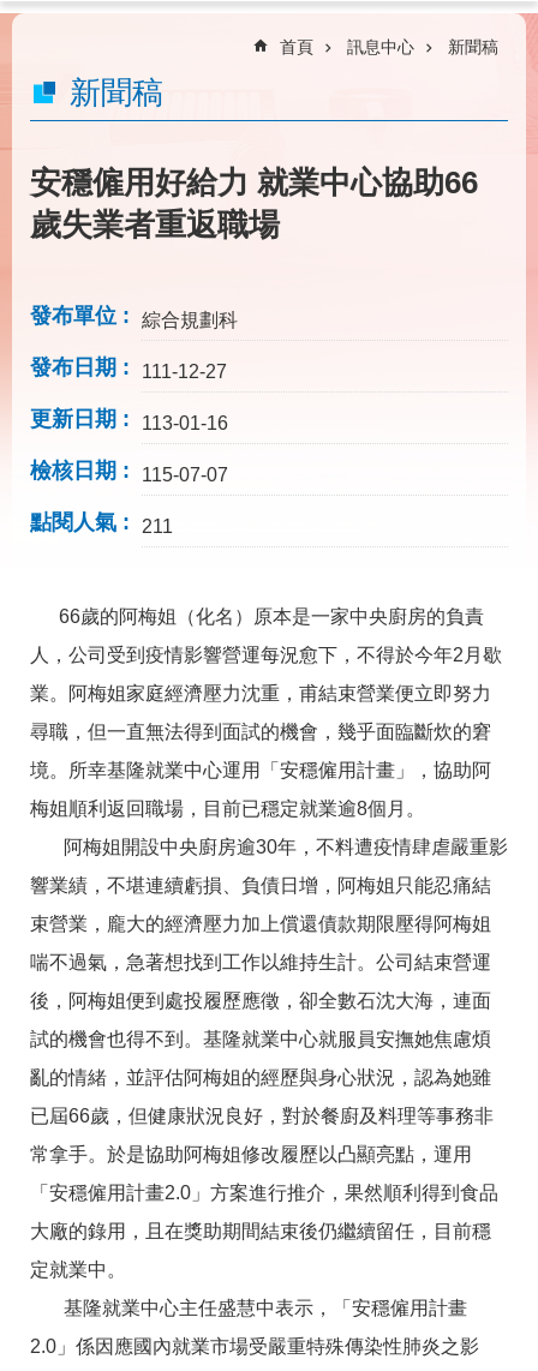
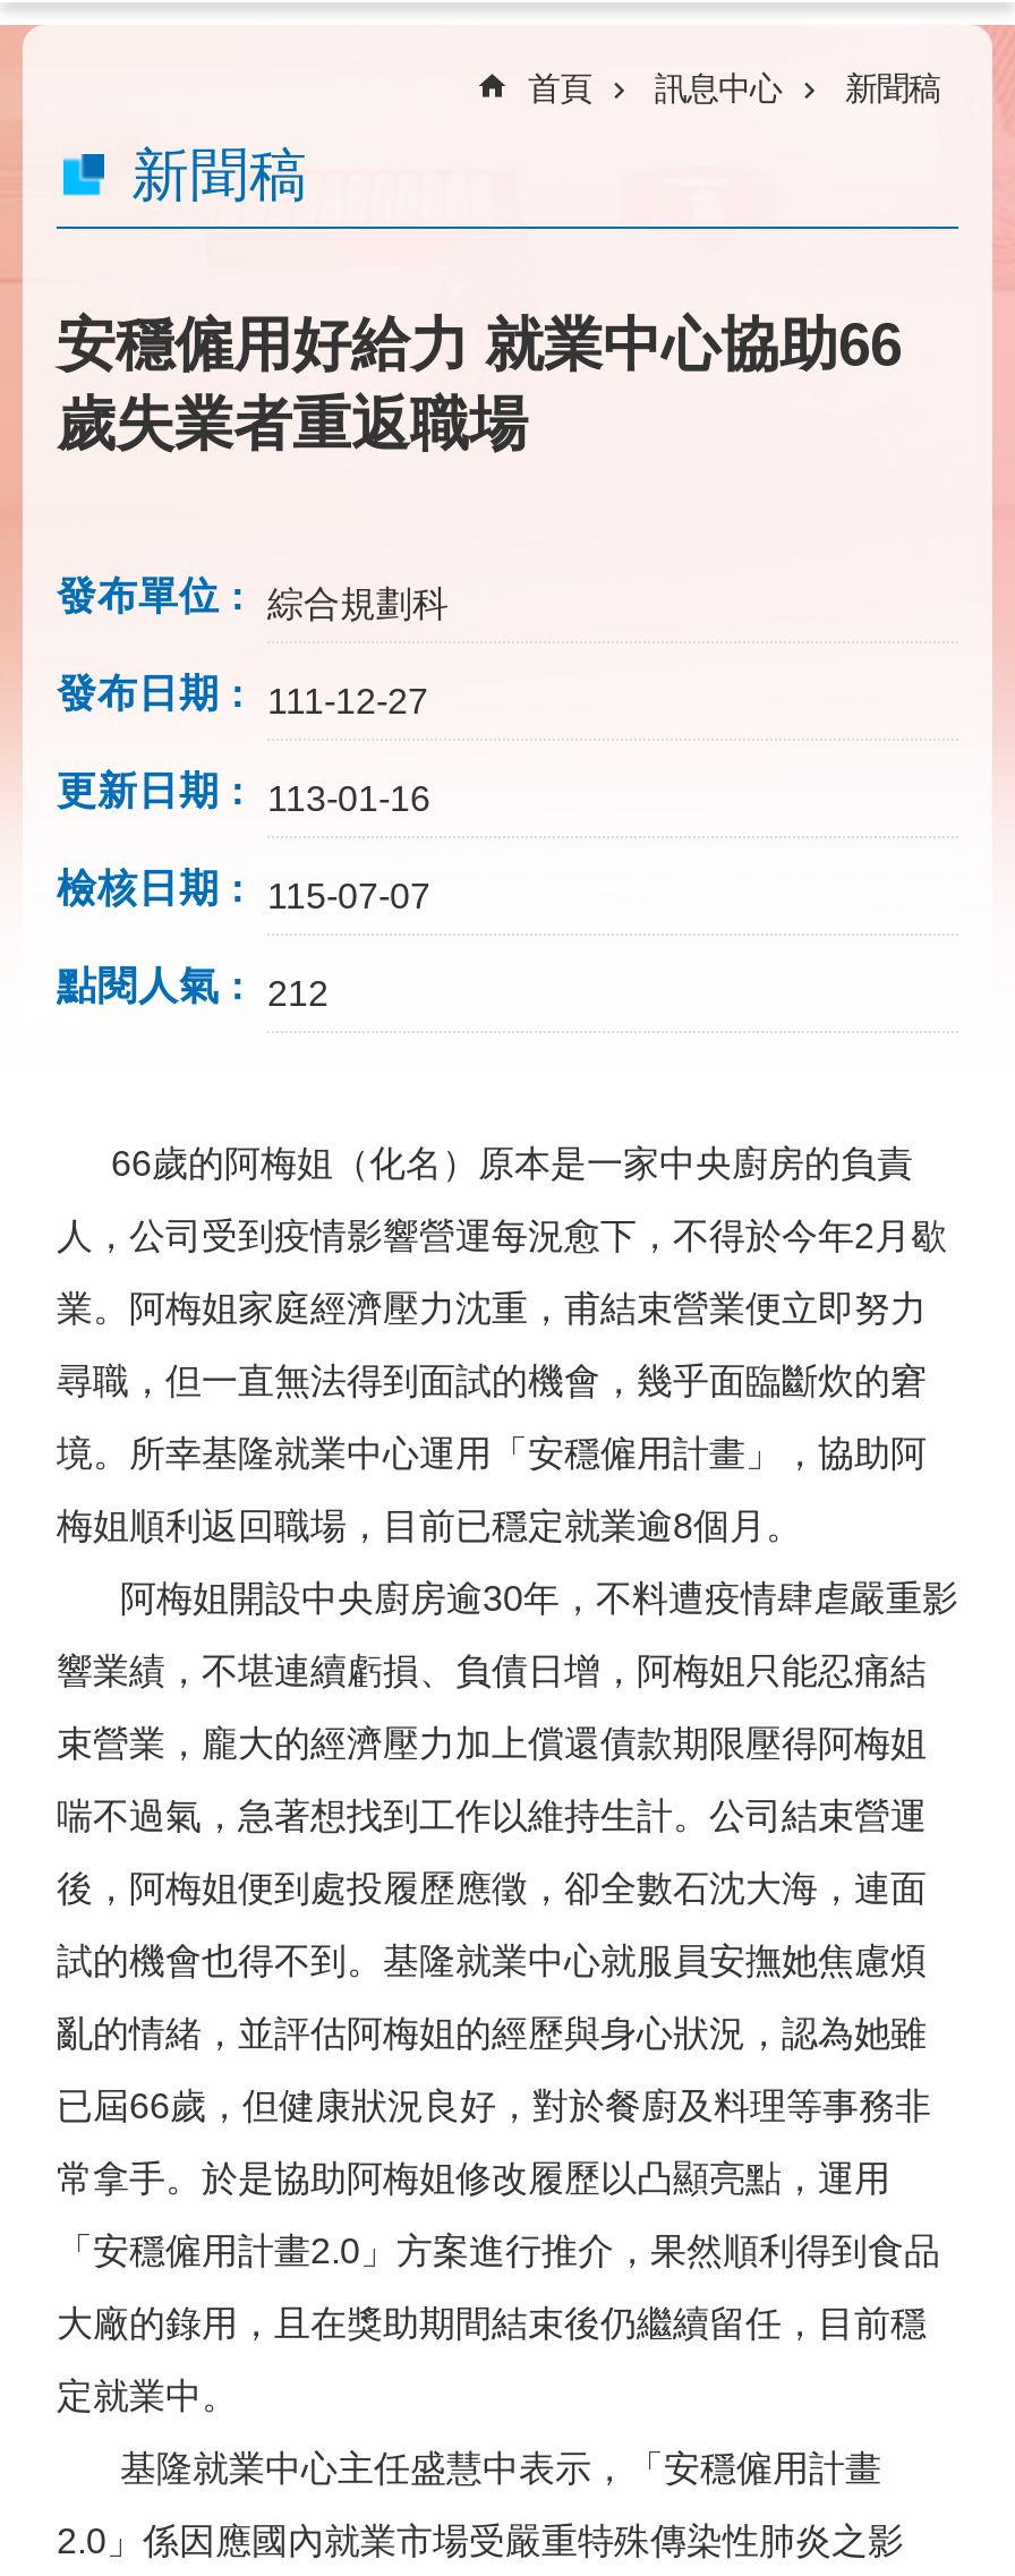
- 點閱人氣 211
+ 點閱人氣 212
